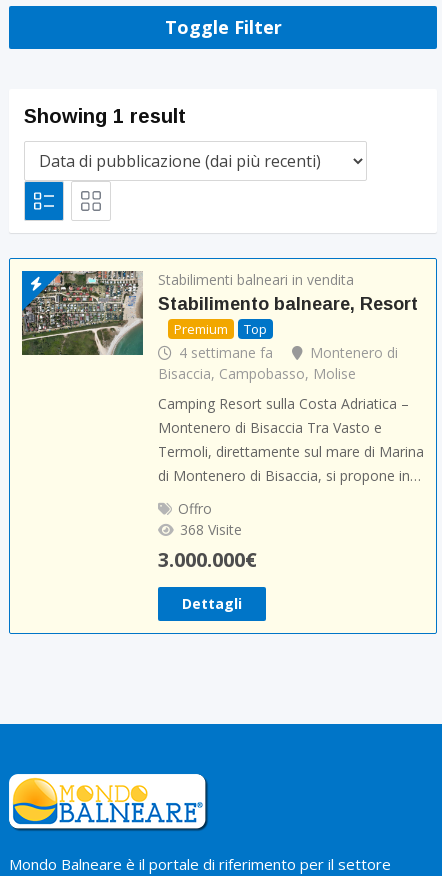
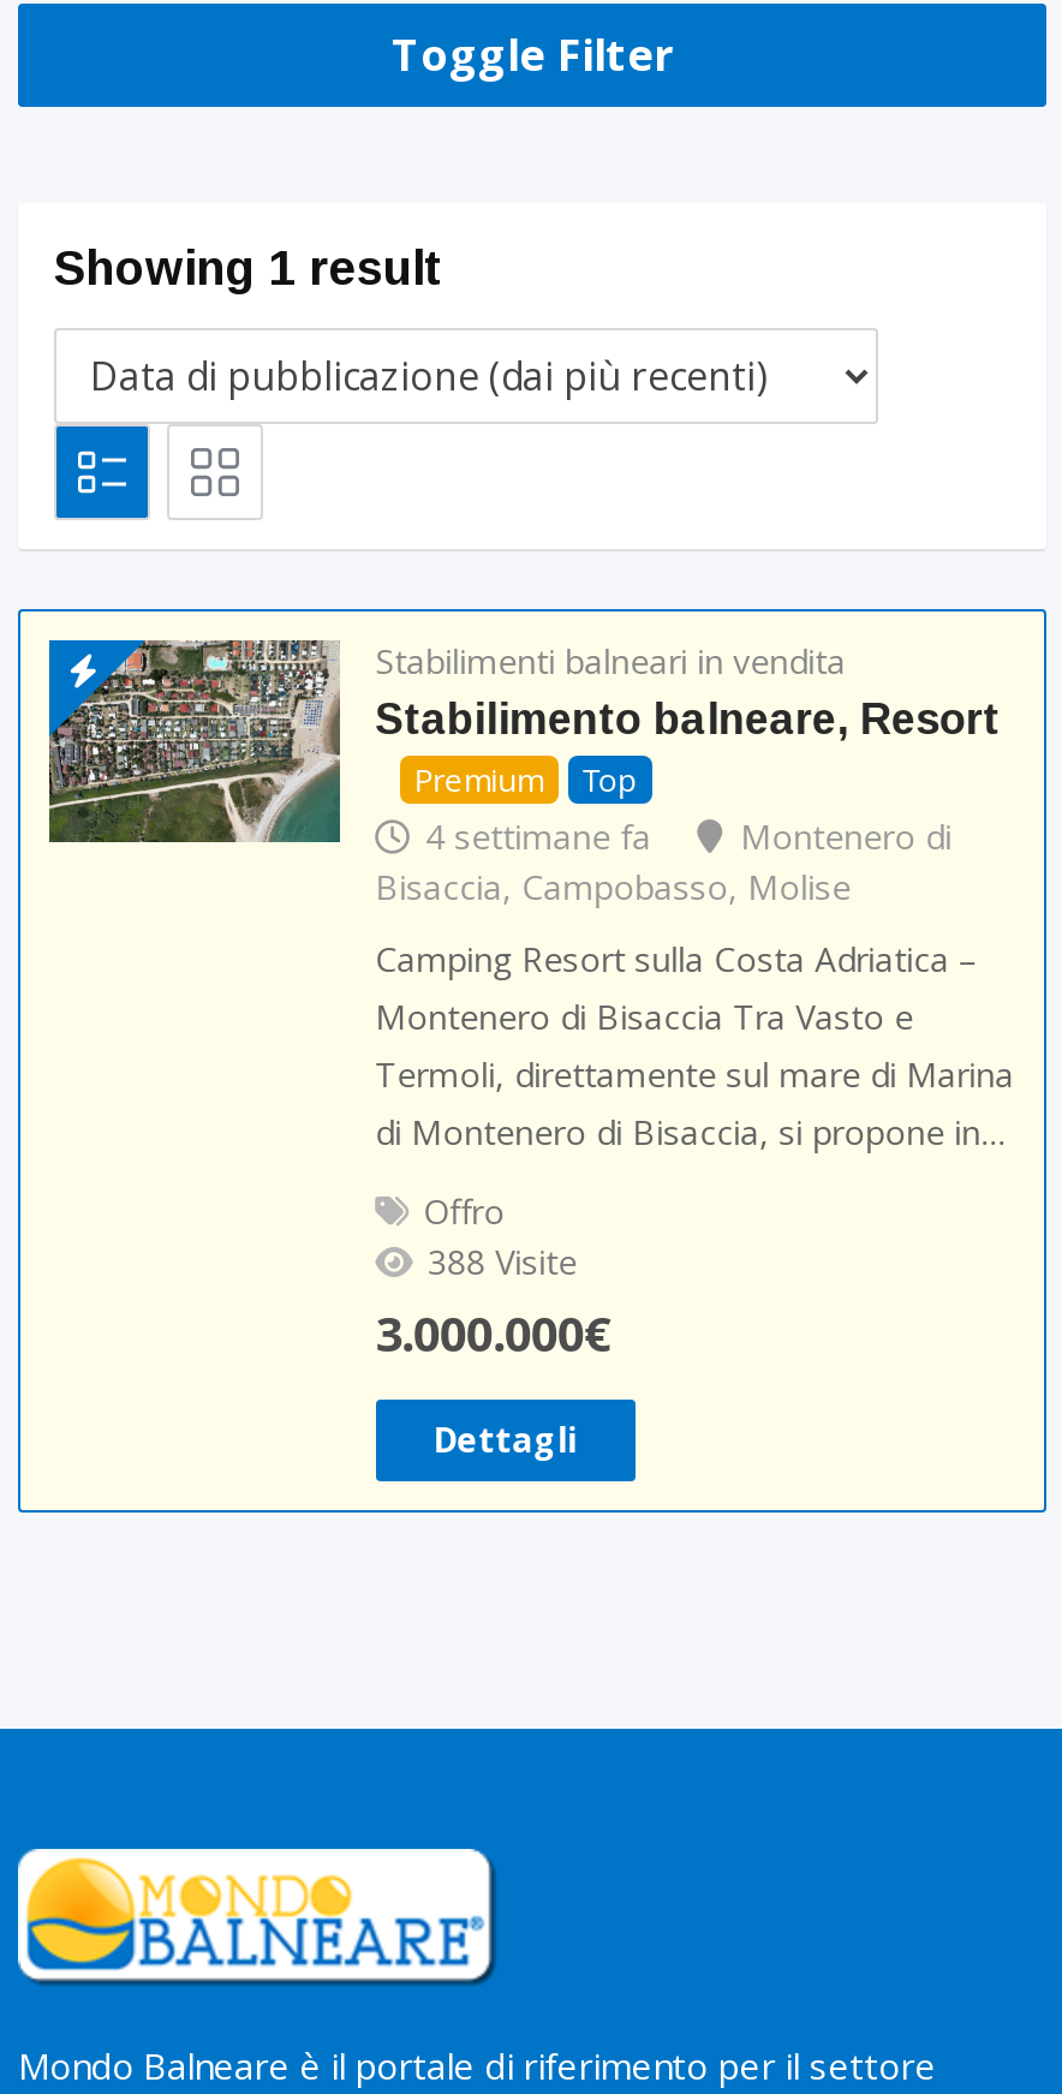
- 368 Visite
+ 388 Visite
